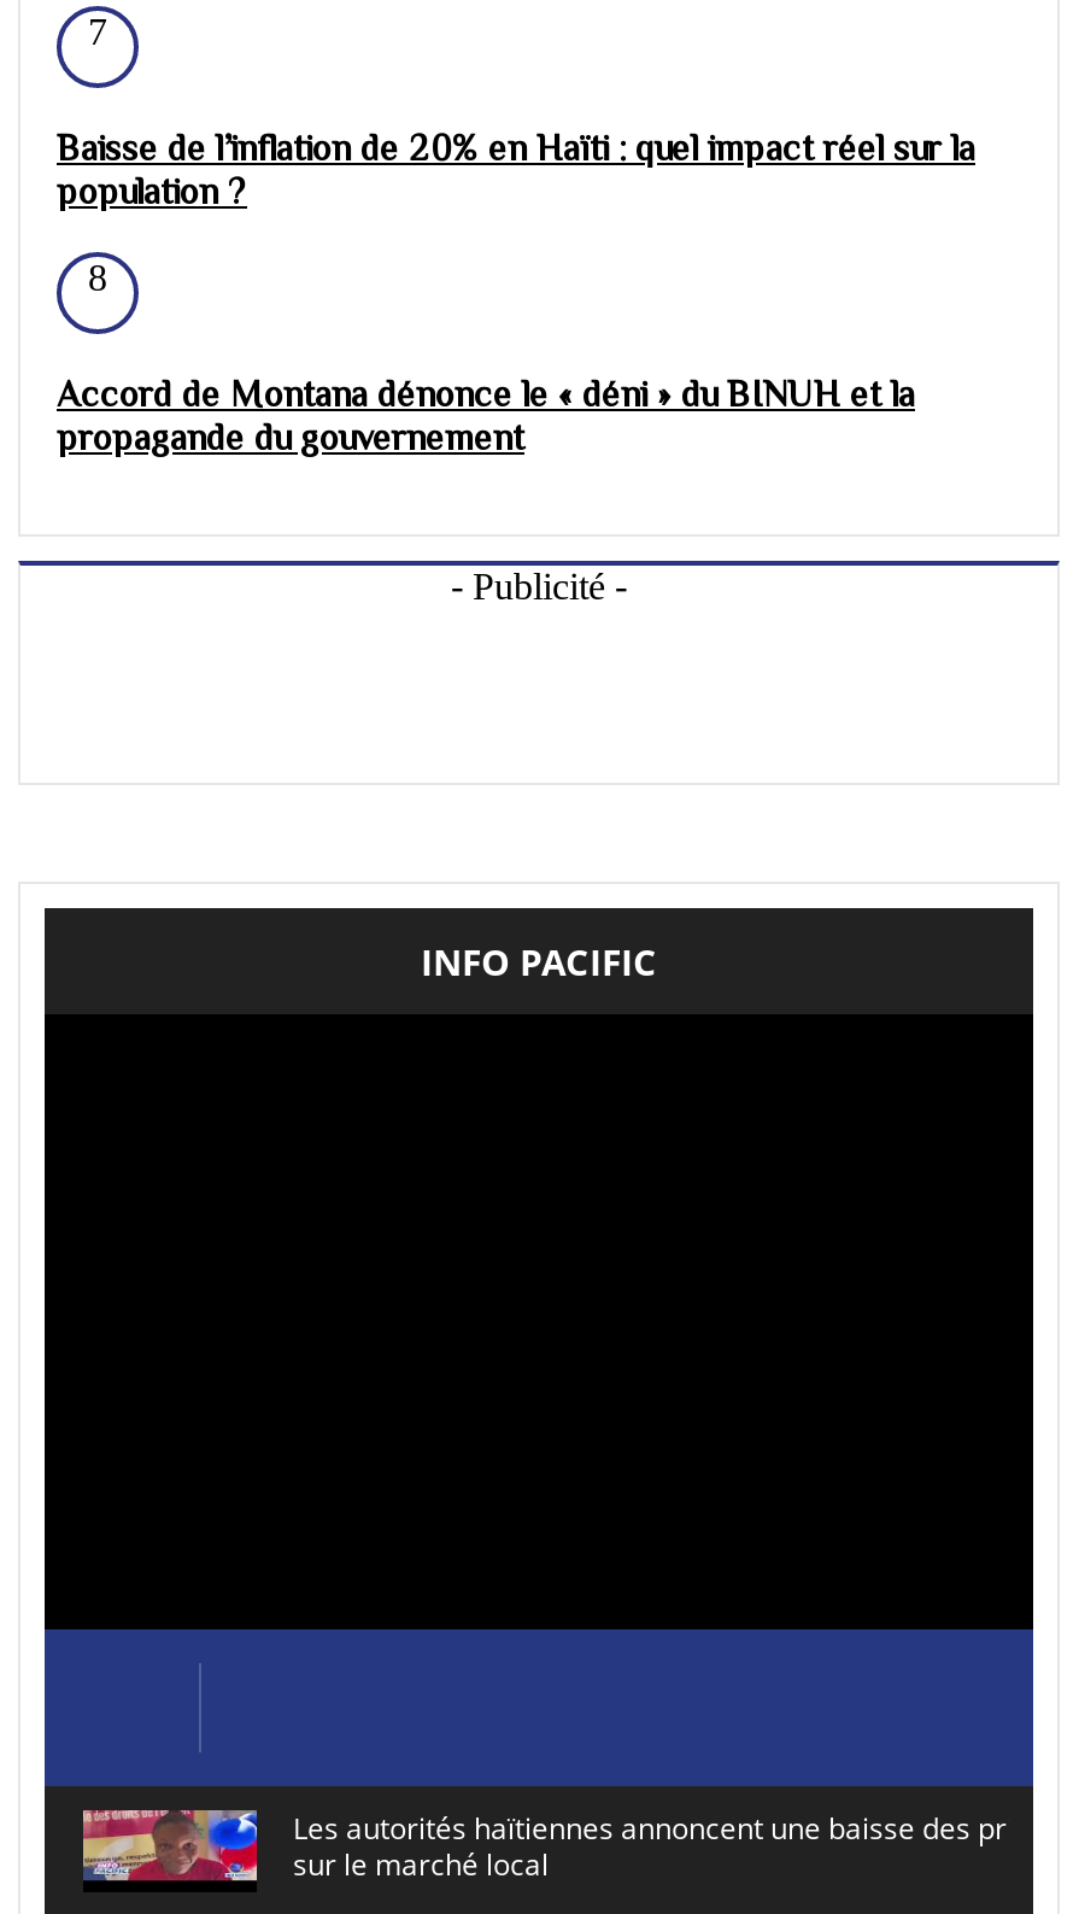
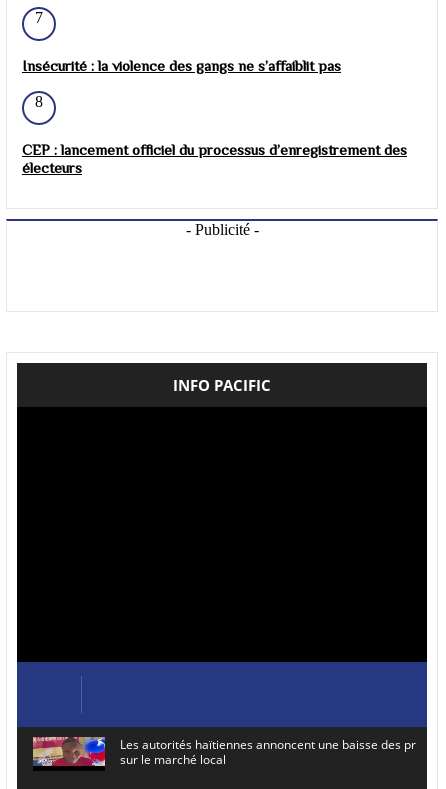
- Baisse de l’inflation de 20% en Haïti : quel impact réel sur la
- population ?
+ Insécurité : la violence des gangs ne s’affaiblit pas

- Accord de Montana dénonce le « déni » du BINUH et la
- propagande du gouvernement
+ CEP : lancement officiel du processus d’enregistrement des
+ électeurs
